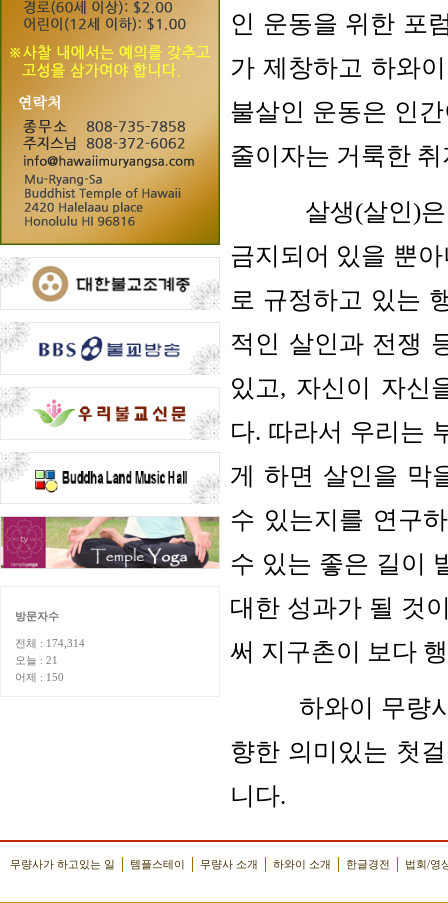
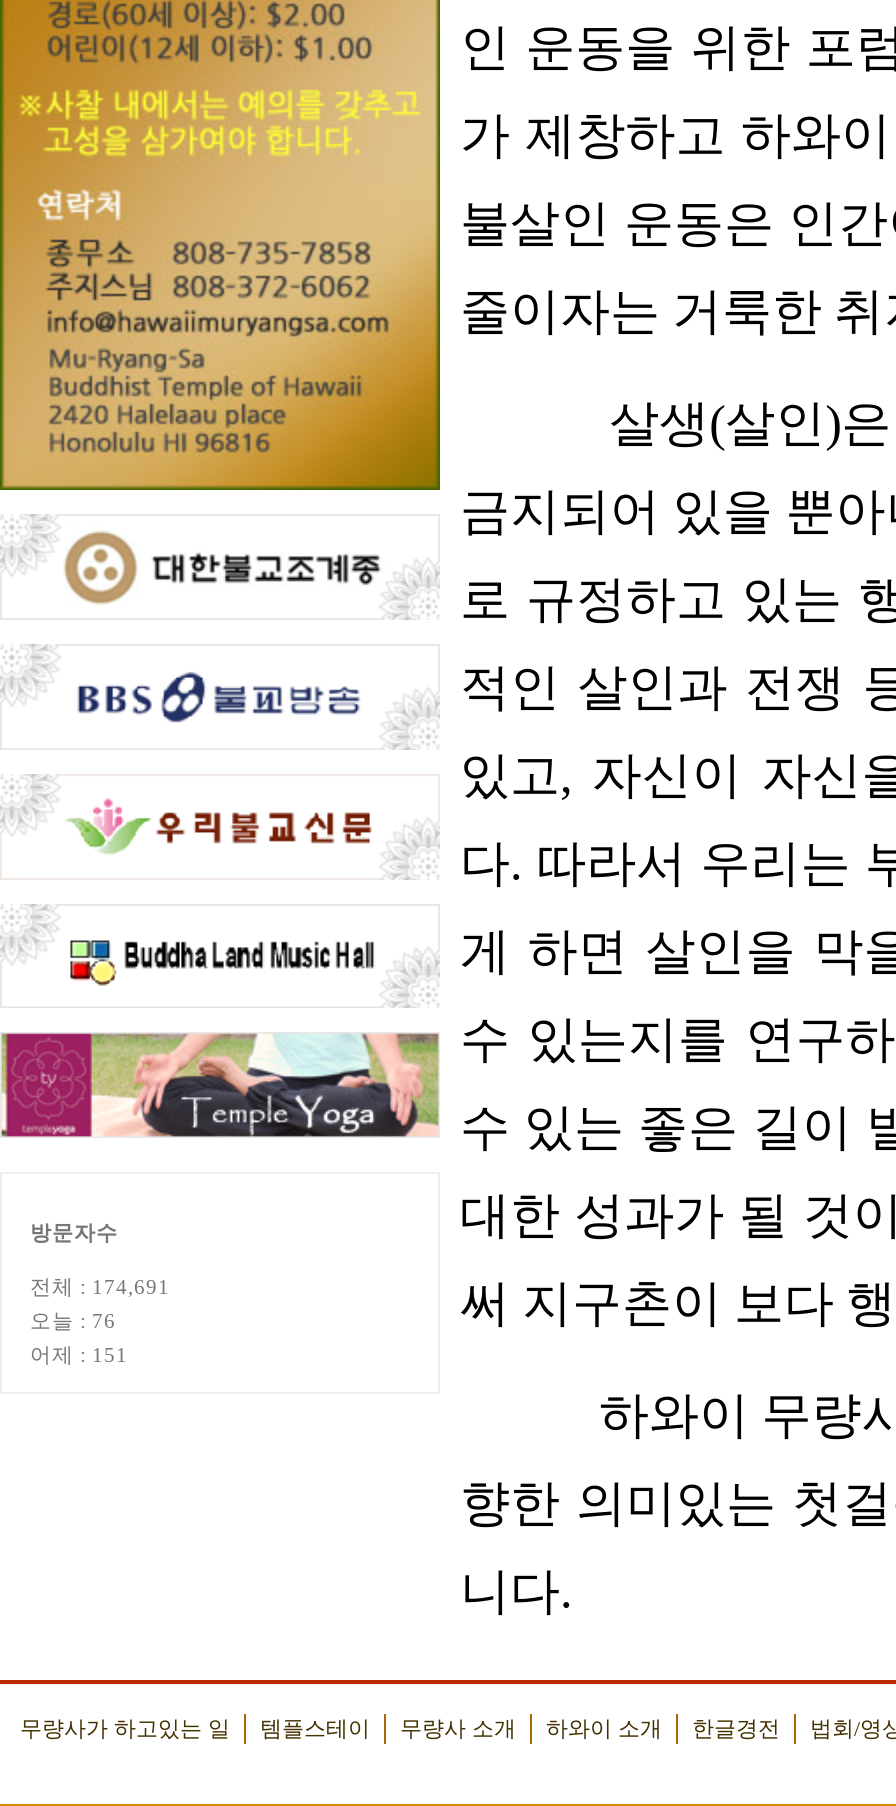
- 전체 : 174,314
+ 전체 : 174,691

- 오늘 : 21
+ 오늘 : 76

- 어제 : 150
+ 어제 : 151
